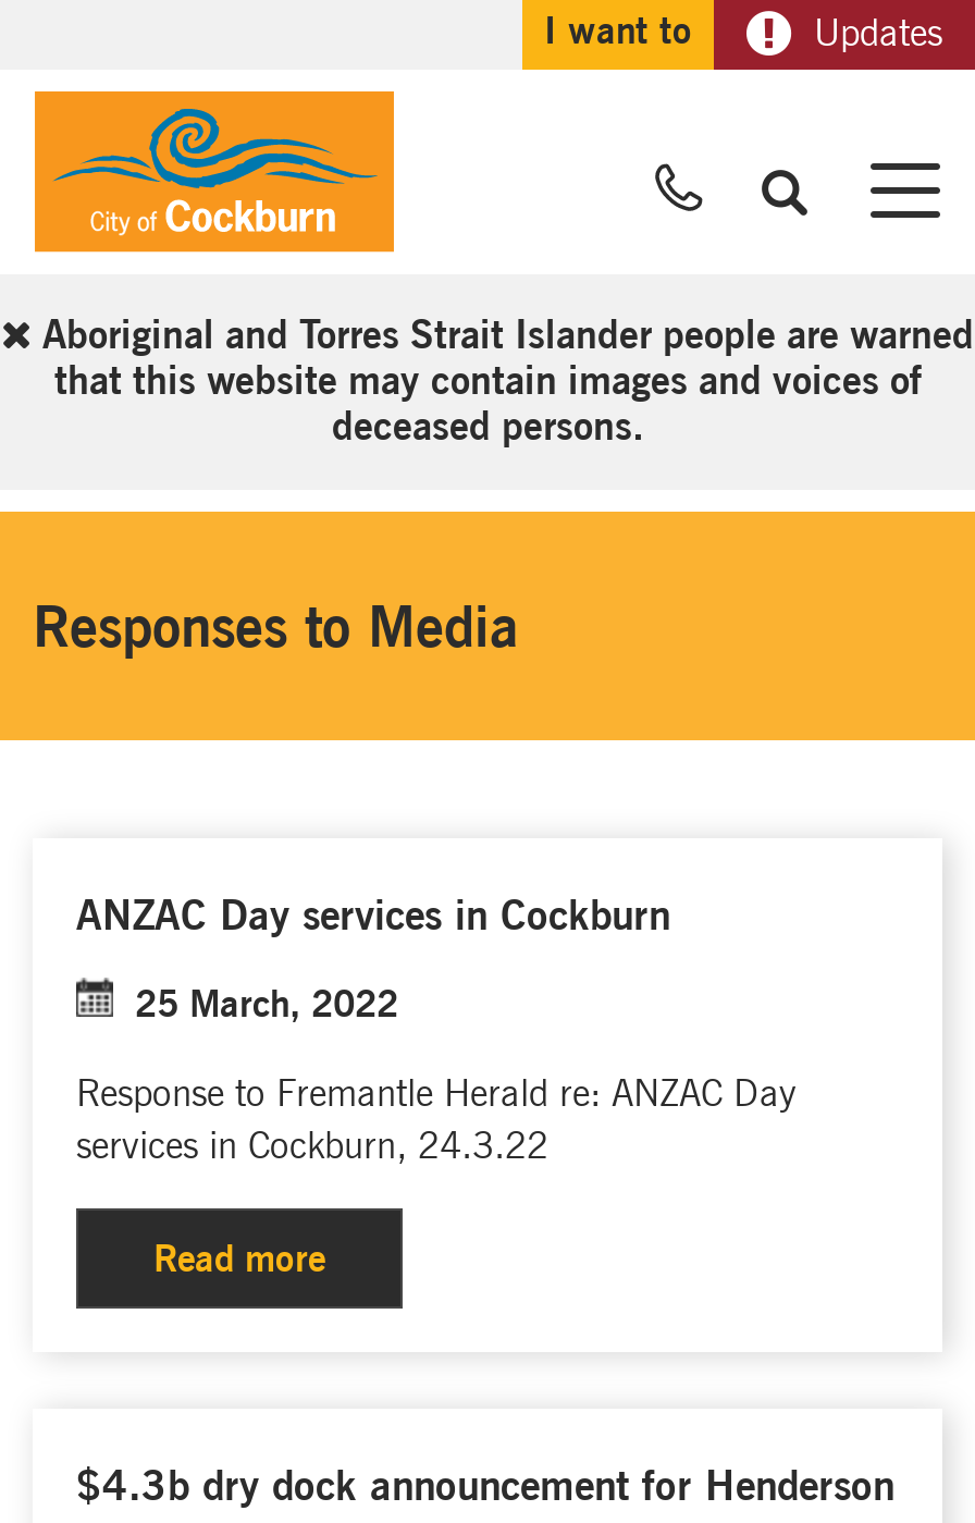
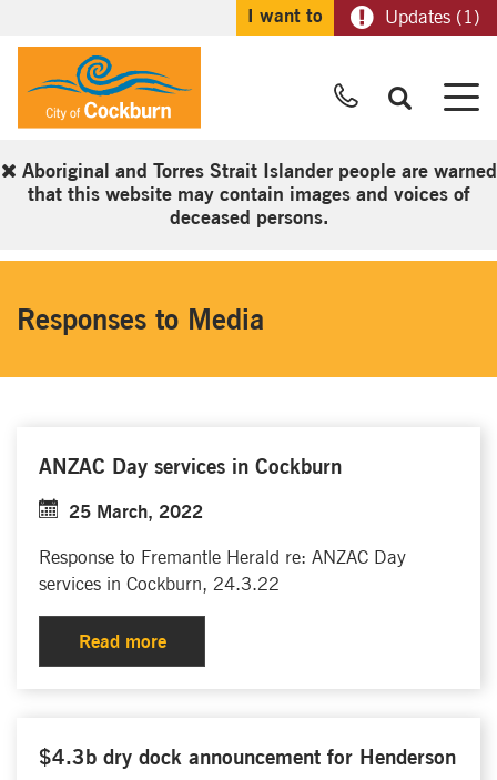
- Updates
+ Updates (1)
